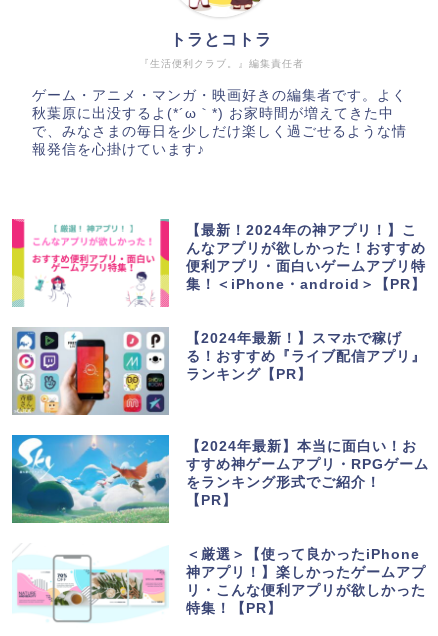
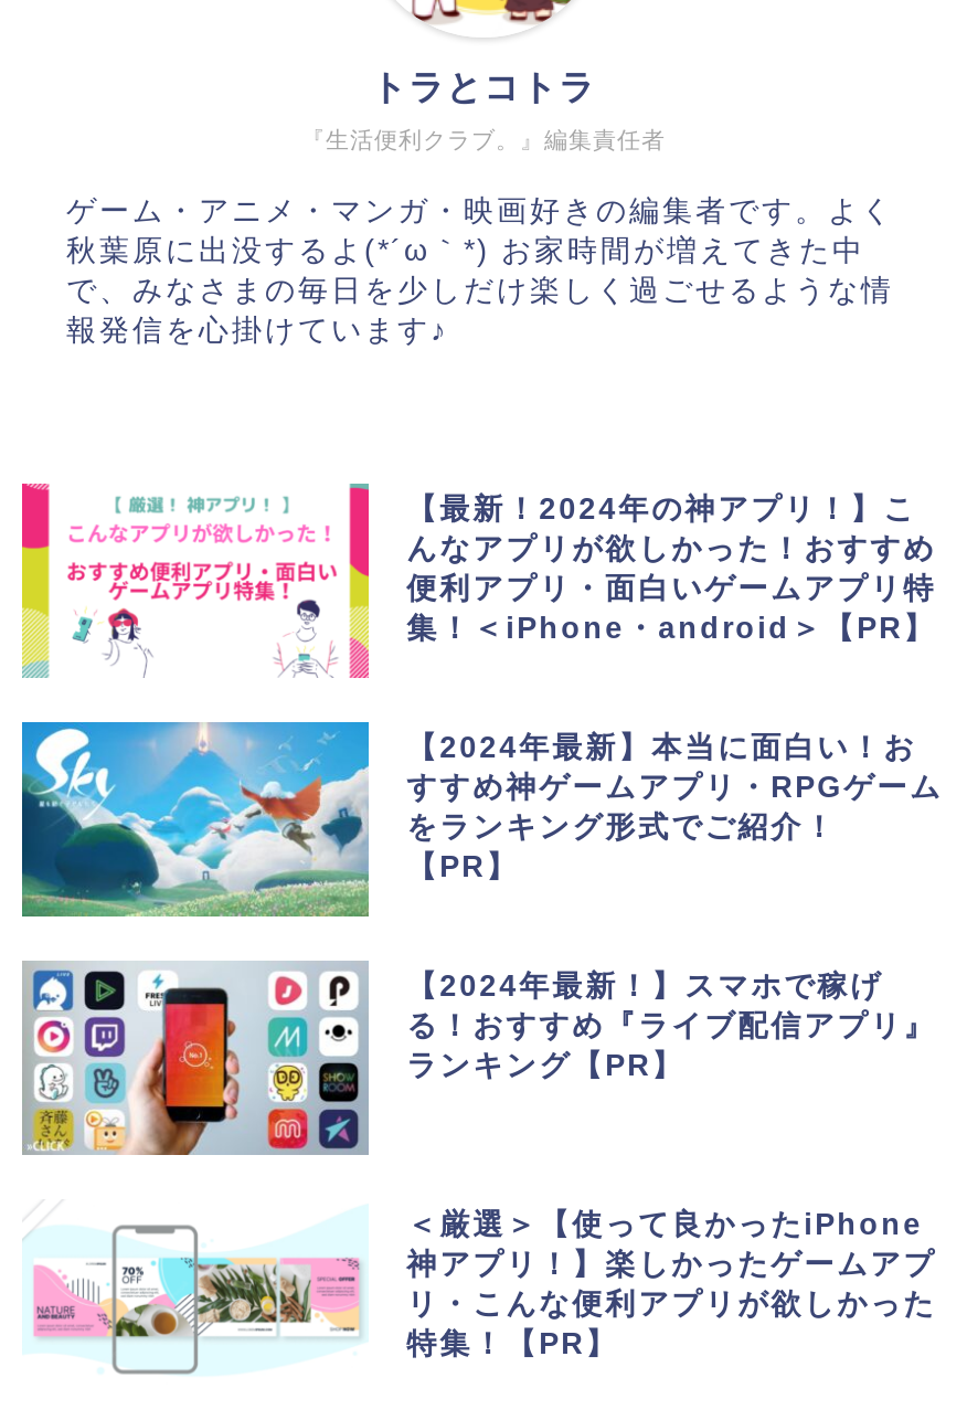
moved down: [image] | 【2024年最新！】スマホで稼げ | る！おすすめ『ライブ配信アプリ』 | ランキング【PR】

moved up: [image] | 【2024年最新】本当に面白い！お | すすめ神ゲームアプリ・RPGゲーム | をランキング形式でご紹介！ | 【PR】
